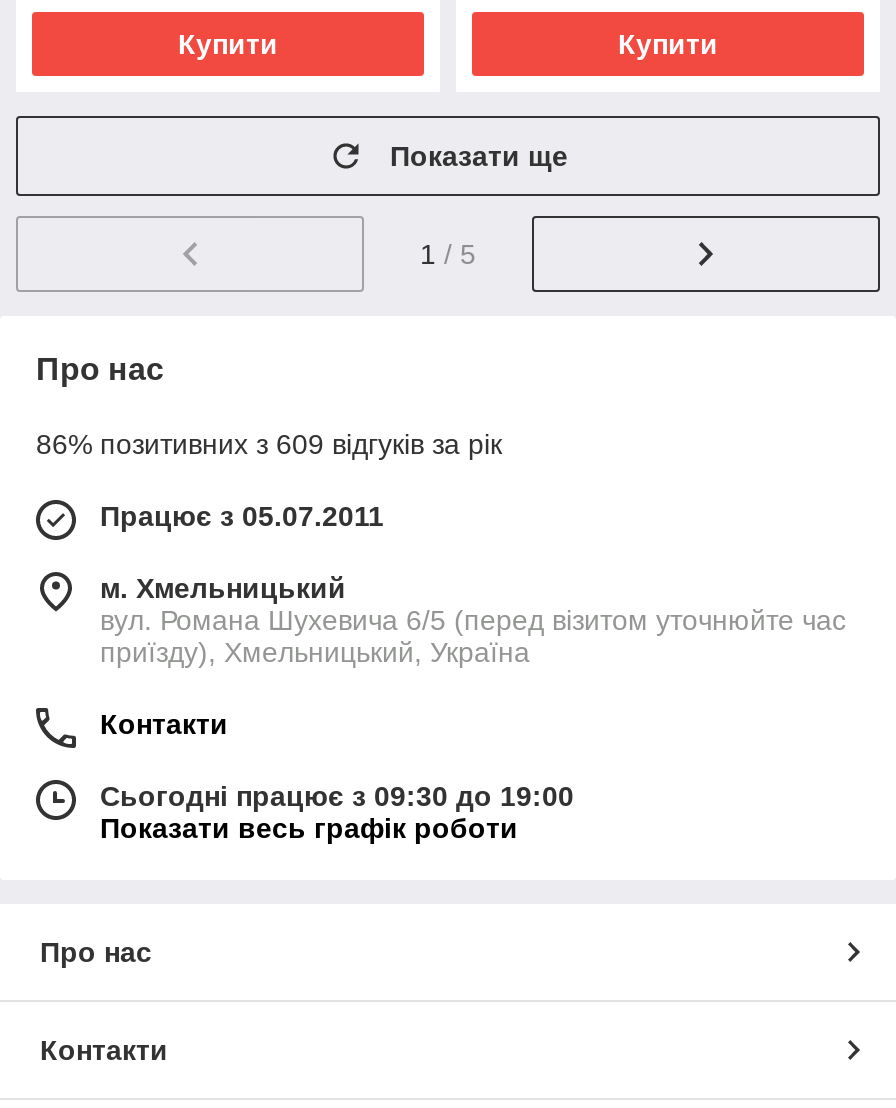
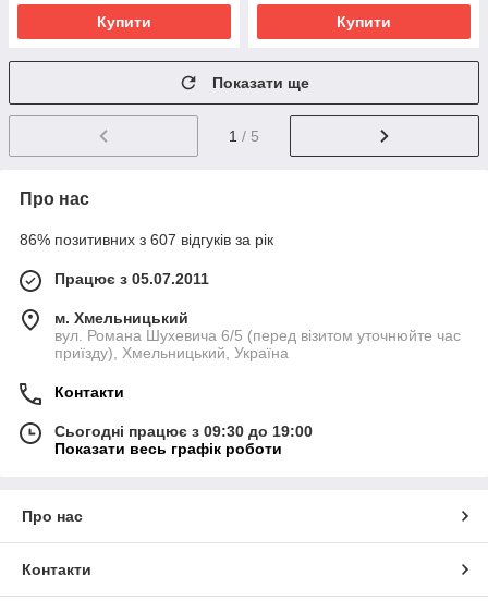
- 86% позитивних з 609 відгуків за рік
+ 86% позитивних з 607 відгуків за рік
